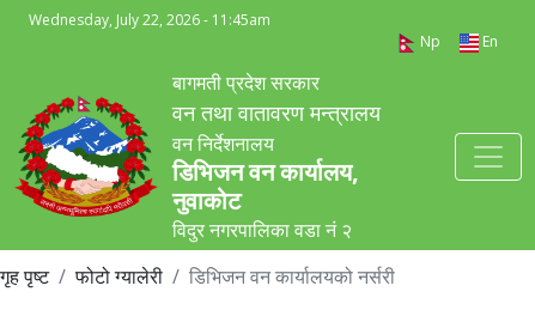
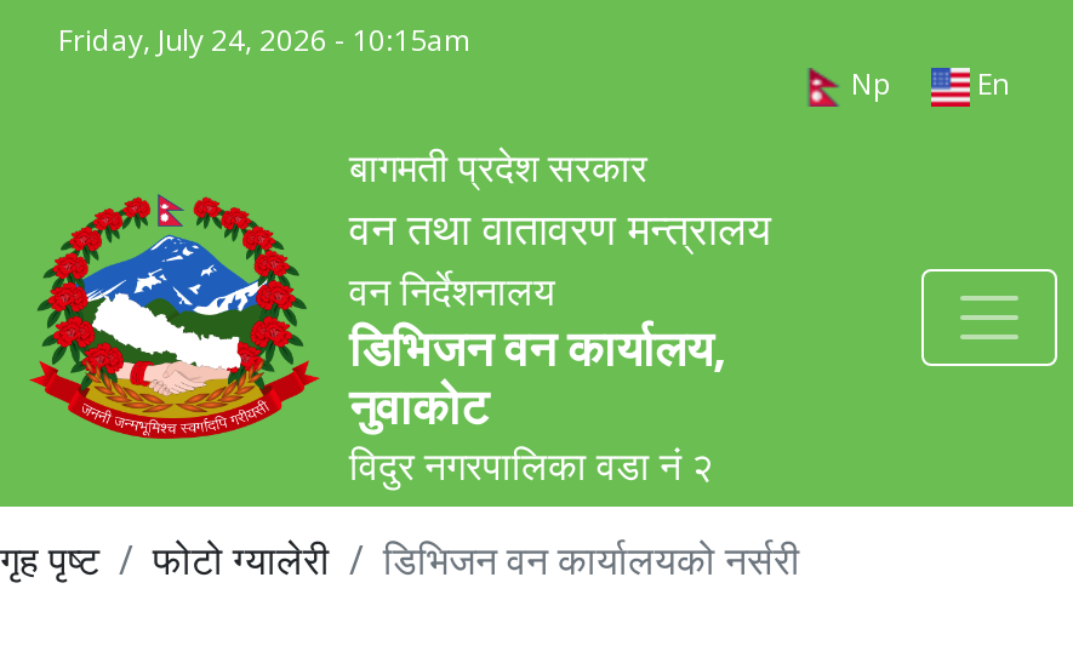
- Wednesday, July 22, 2026 - 11:45am
+ Friday, July 24, 2026 - 10:15am
